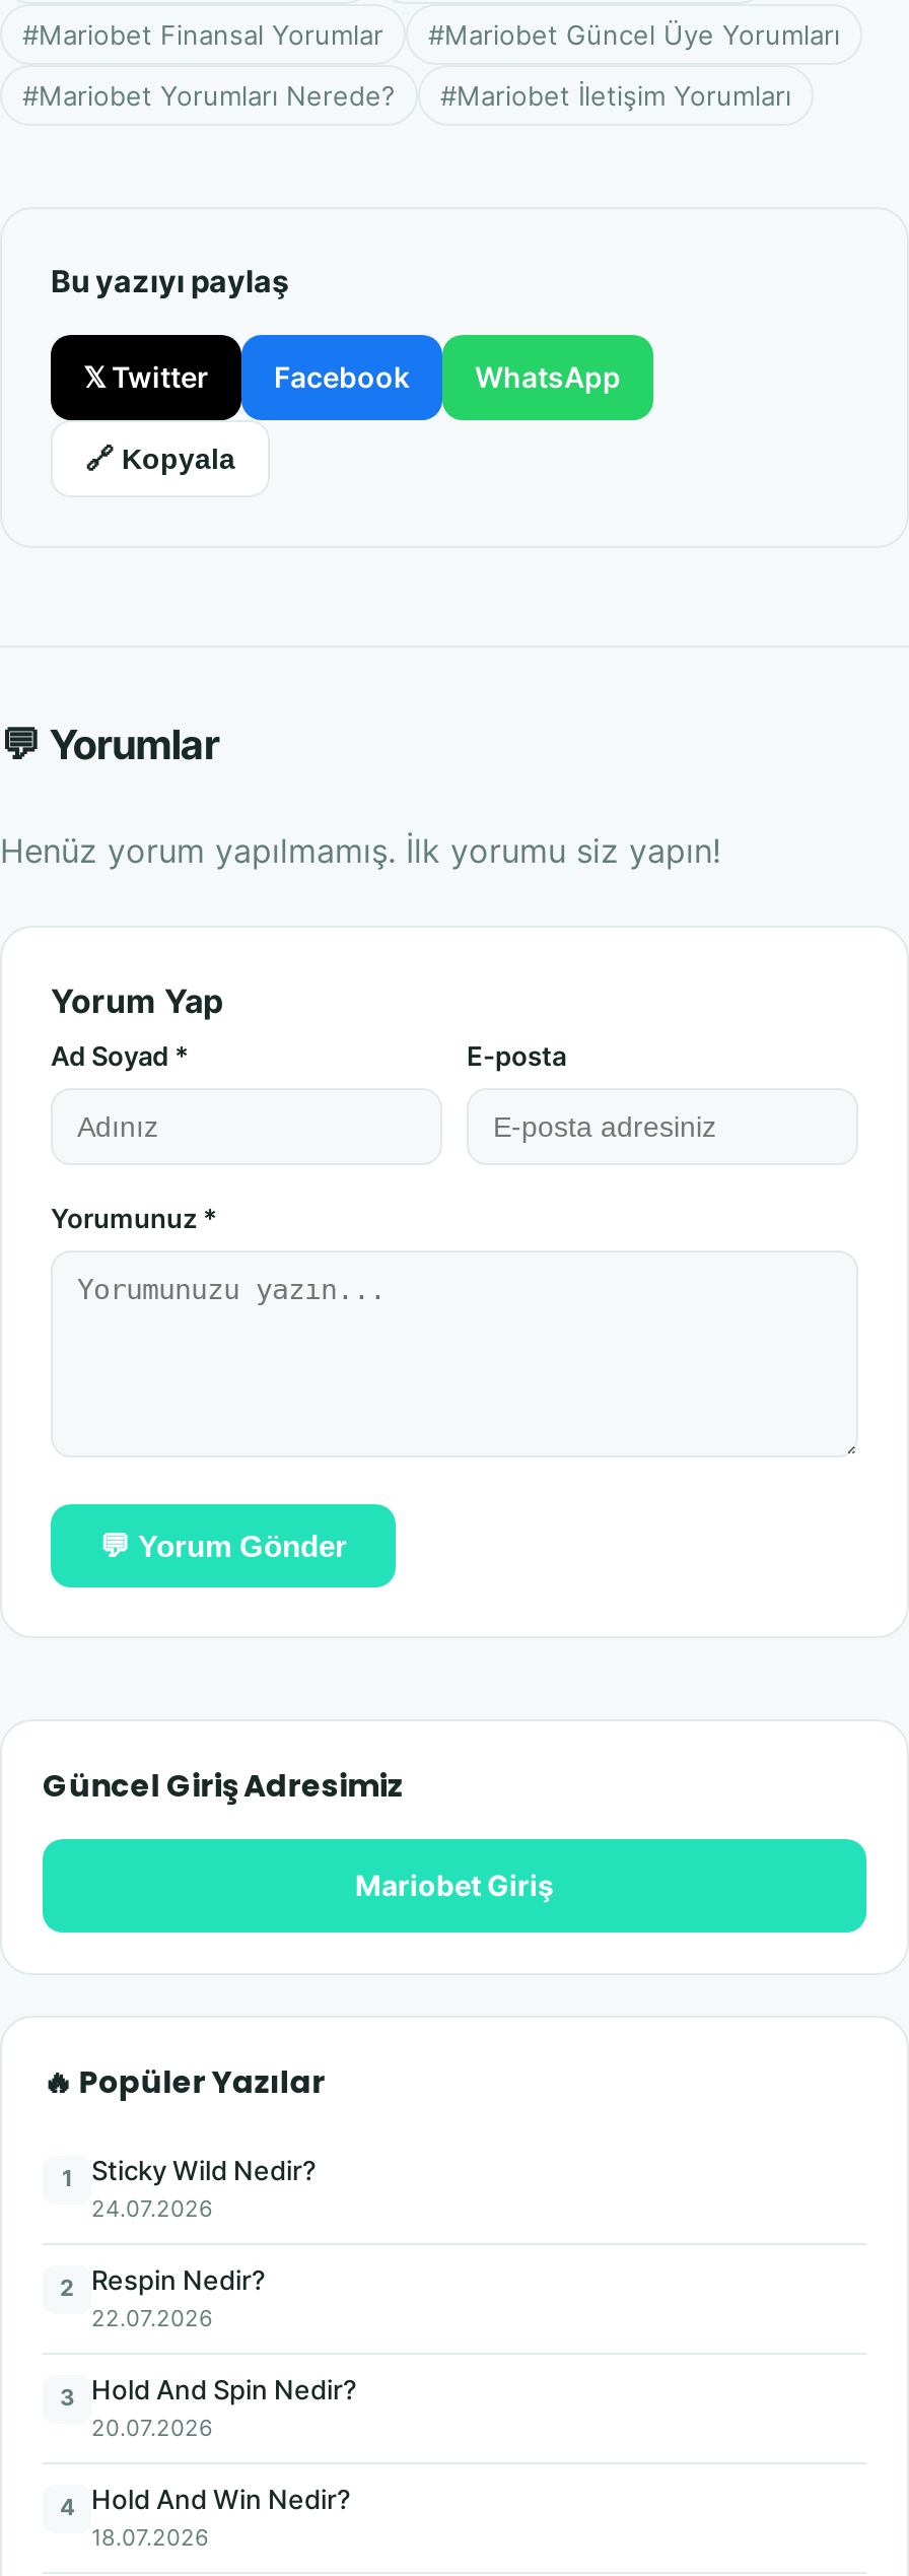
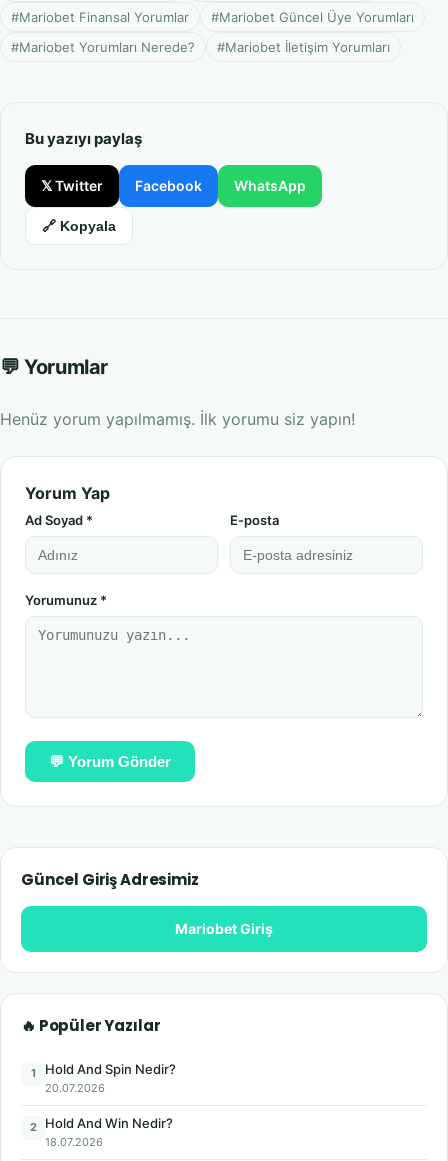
- Sticky Wild Nedir?
- 24.07.2026
- 2
- Respin Nedir?
- 22.07.2026
- 3

- 4 Hold And Win Nedir?
+ 2 Hold And Win Nedir?
